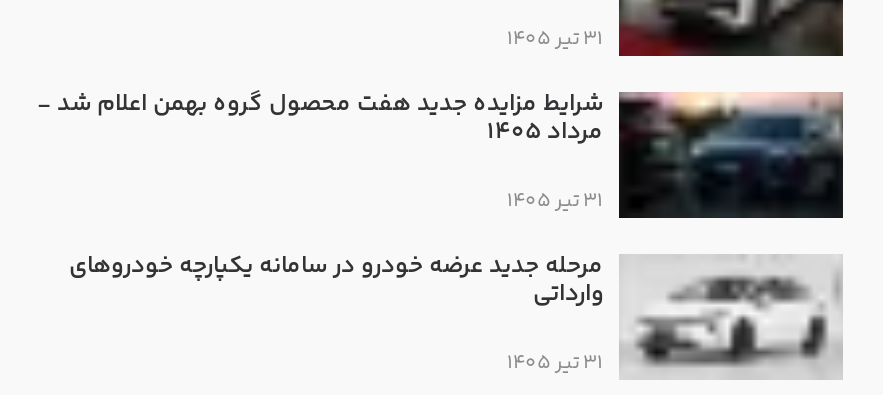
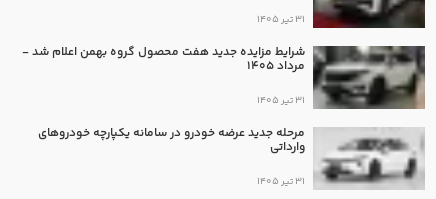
- [image]
+ [image]
